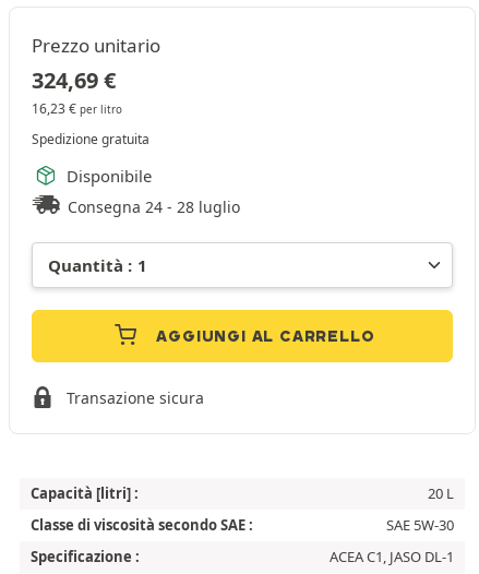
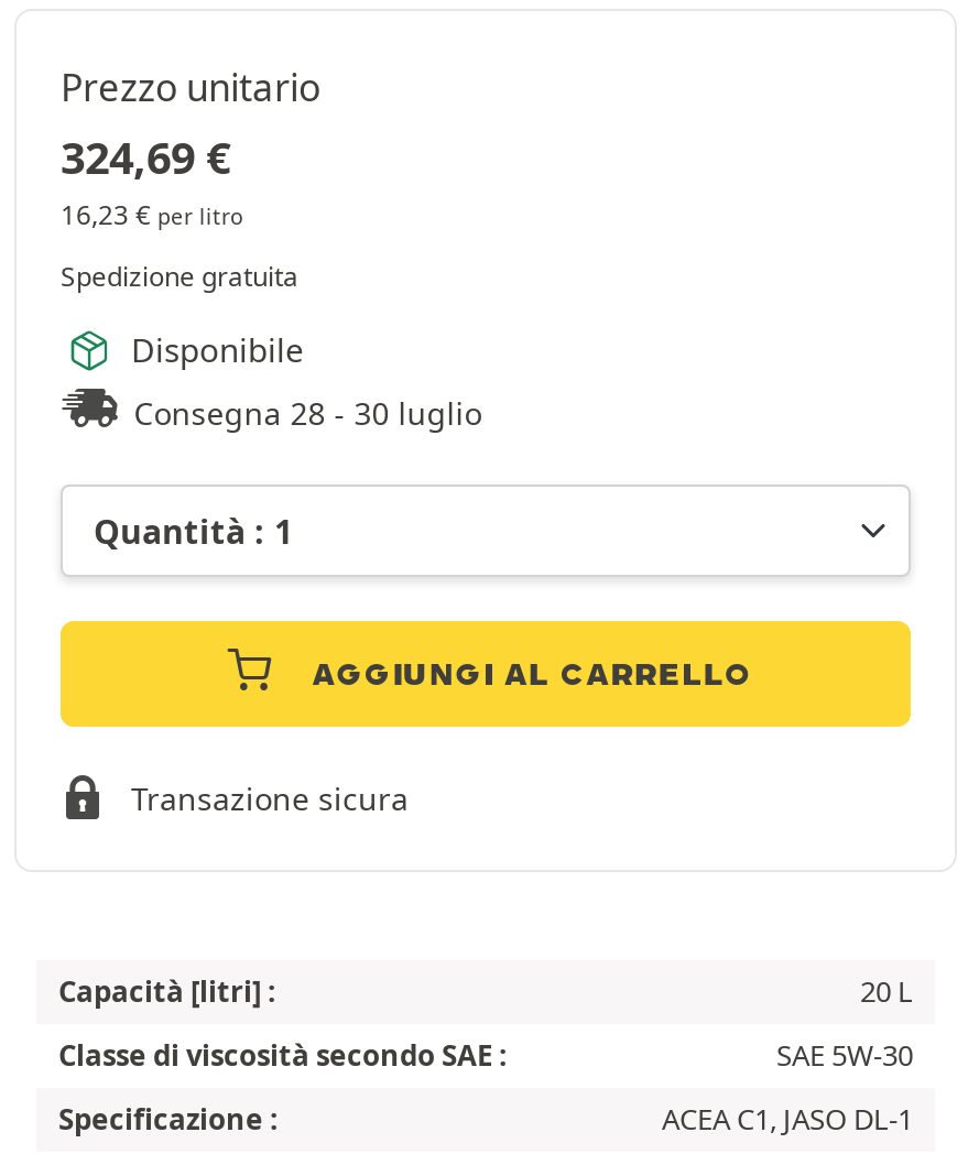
- Consegna 24 - 28 luglio
+ Consegna 28 - 30 luglio
